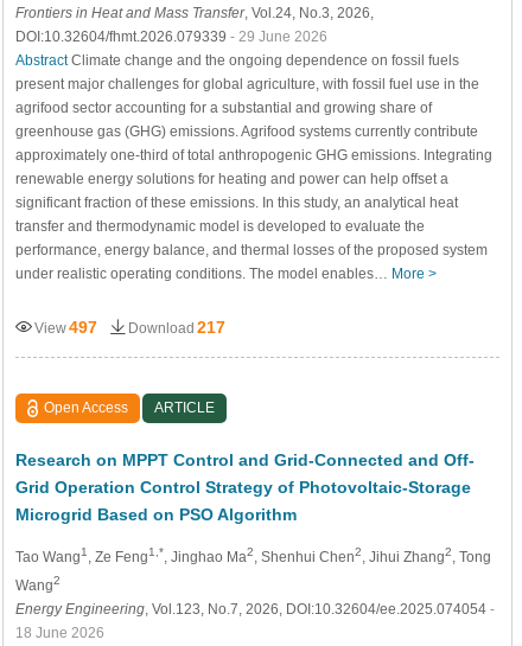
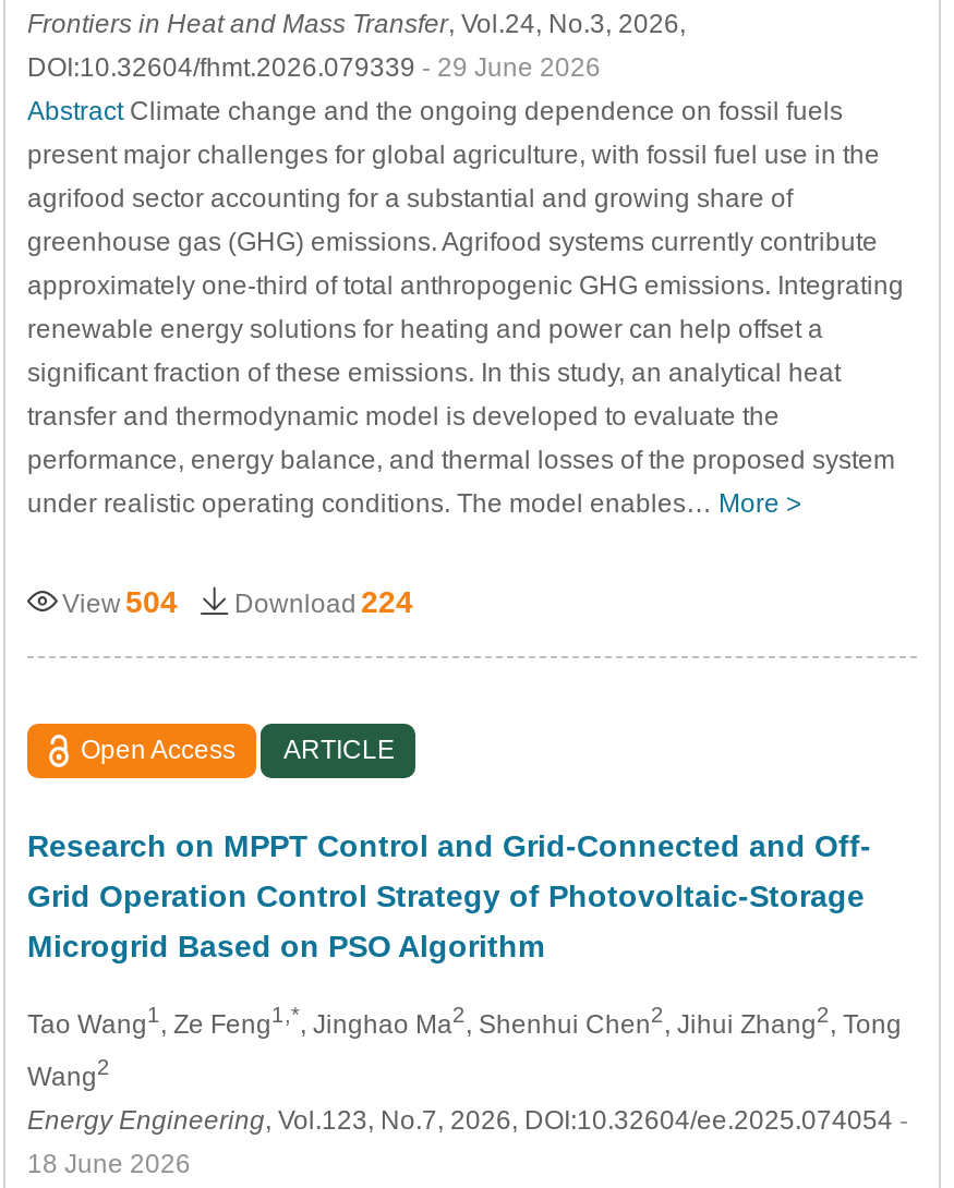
- View 497
+ View 504

- Download 217
+ Download 224
